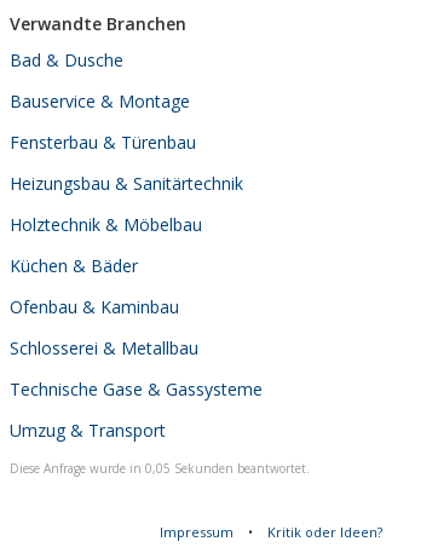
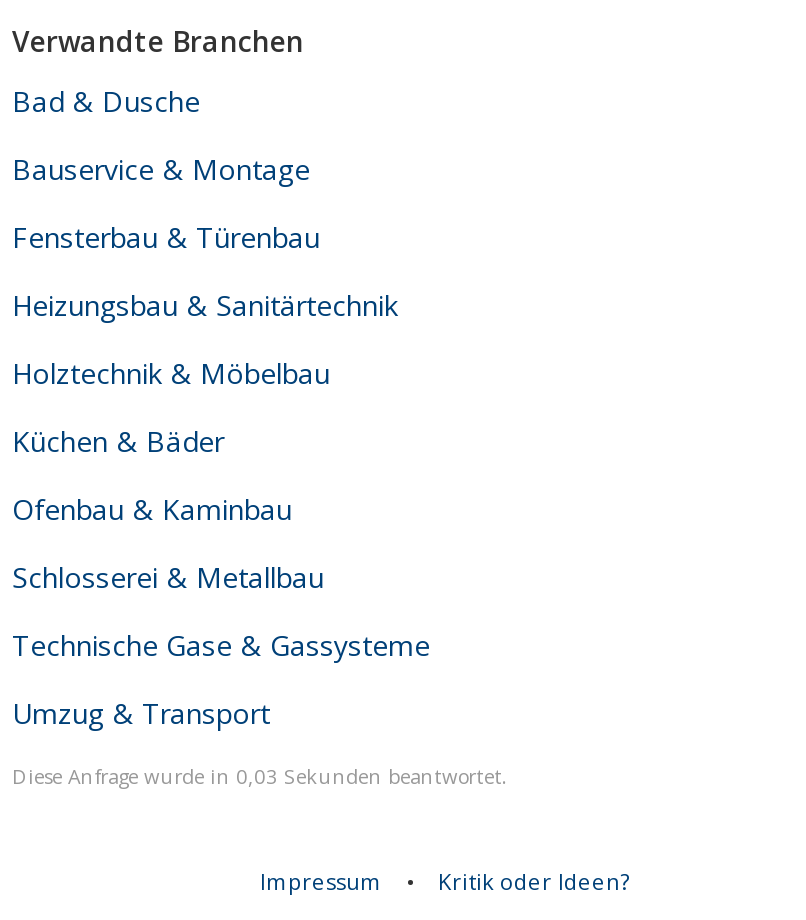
- Diese Anfrage wurde in 0,05 Sekunden beantwortet.
+ Diese Anfrage wurde in 0,03 Sekunden beantwortet.
